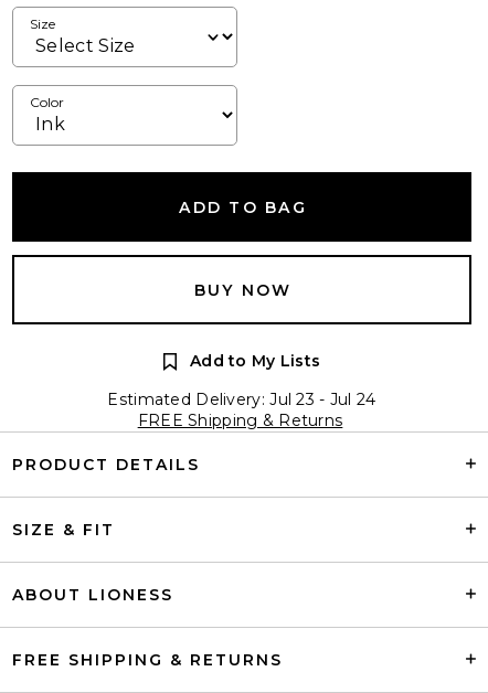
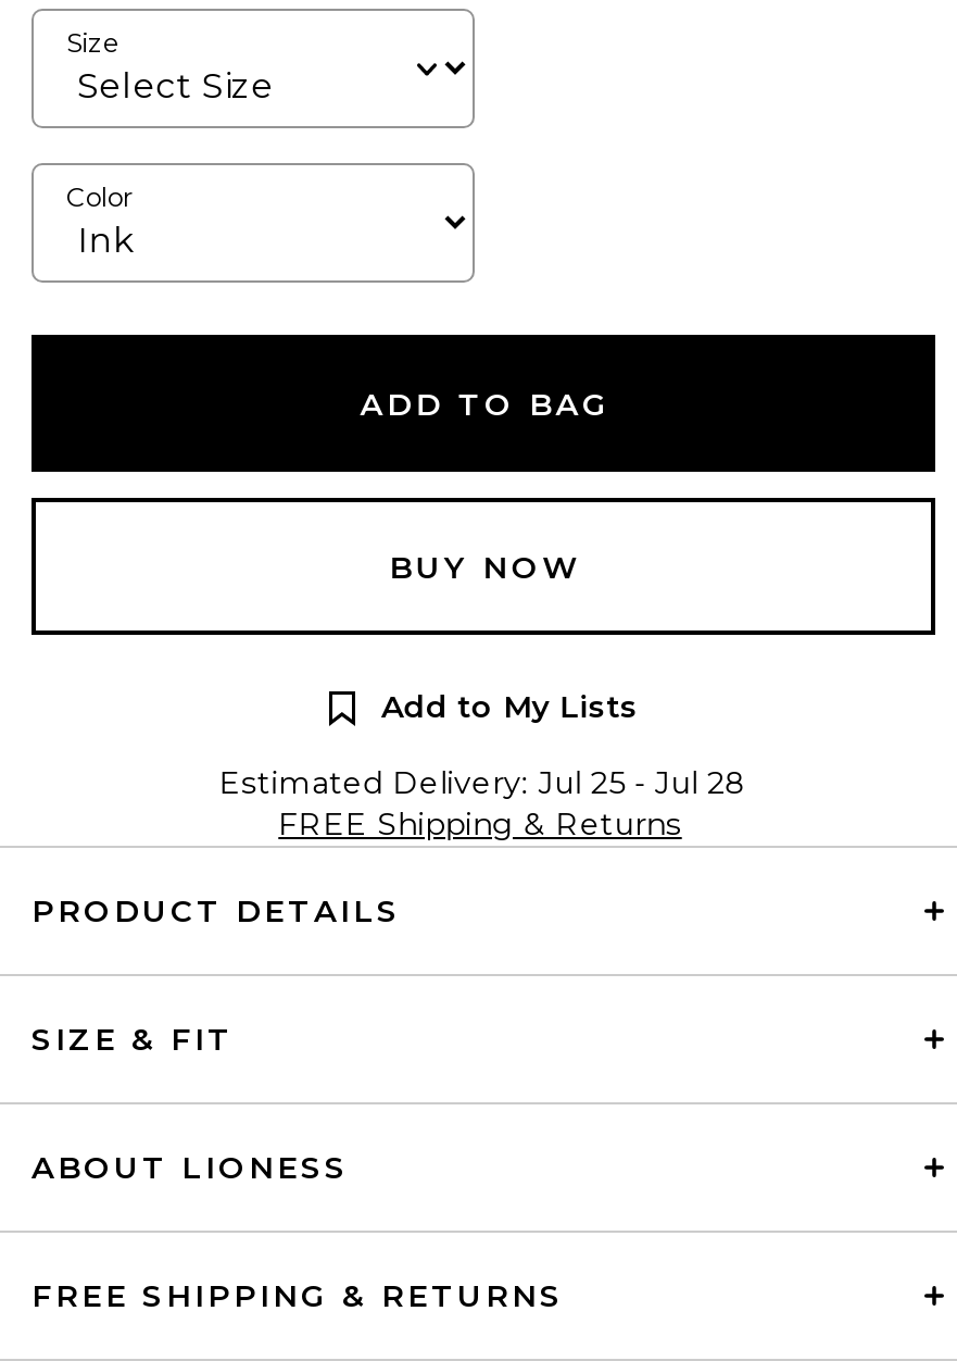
- Estimated Delivery: Jul 23 - Jul 24
+ Estimated Delivery: Jul 25 - Jul 28
